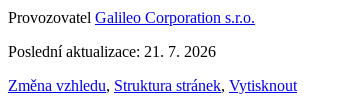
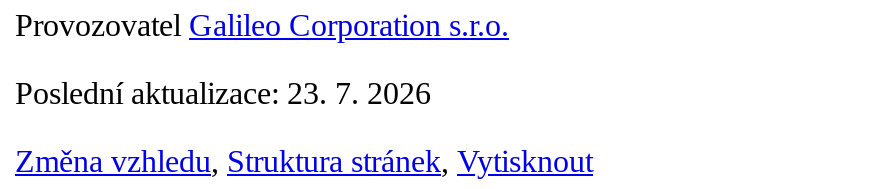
- Poslední aktualizace: 21. 7. 2026
+ Poslední aktualizace: 23. 7. 2026
